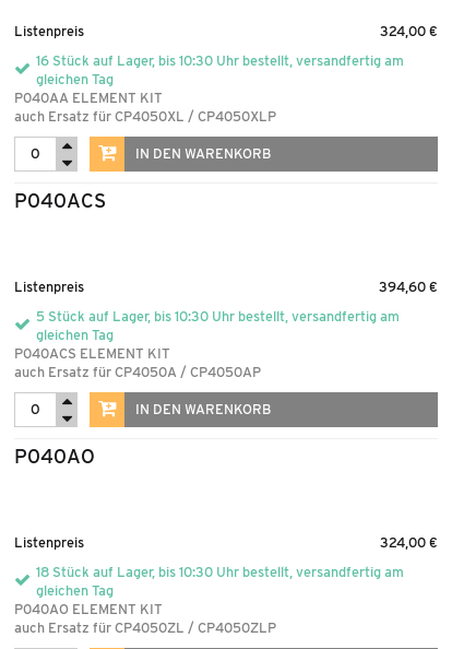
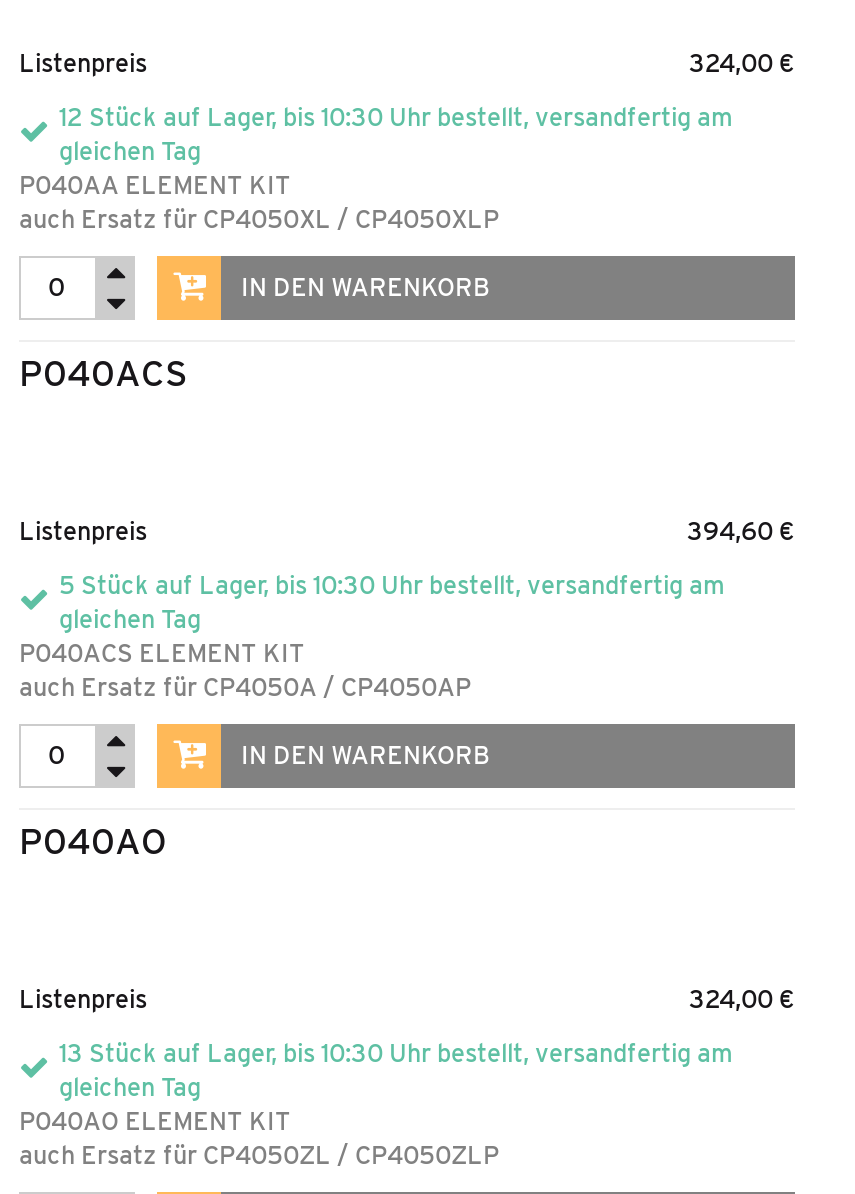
- 16 Stück auf Lager, bis 10:30 Uhr bestellt, versandfertig am
+ 12 Stück auf Lager, bis 10:30 Uhr bestellt, versandfertig am

- 18 Stück auf Lager, bis 10:30 Uhr bestellt, versandfertig am
+ 13 Stück auf Lager, bis 10:30 Uhr bestellt, versandfertig am
